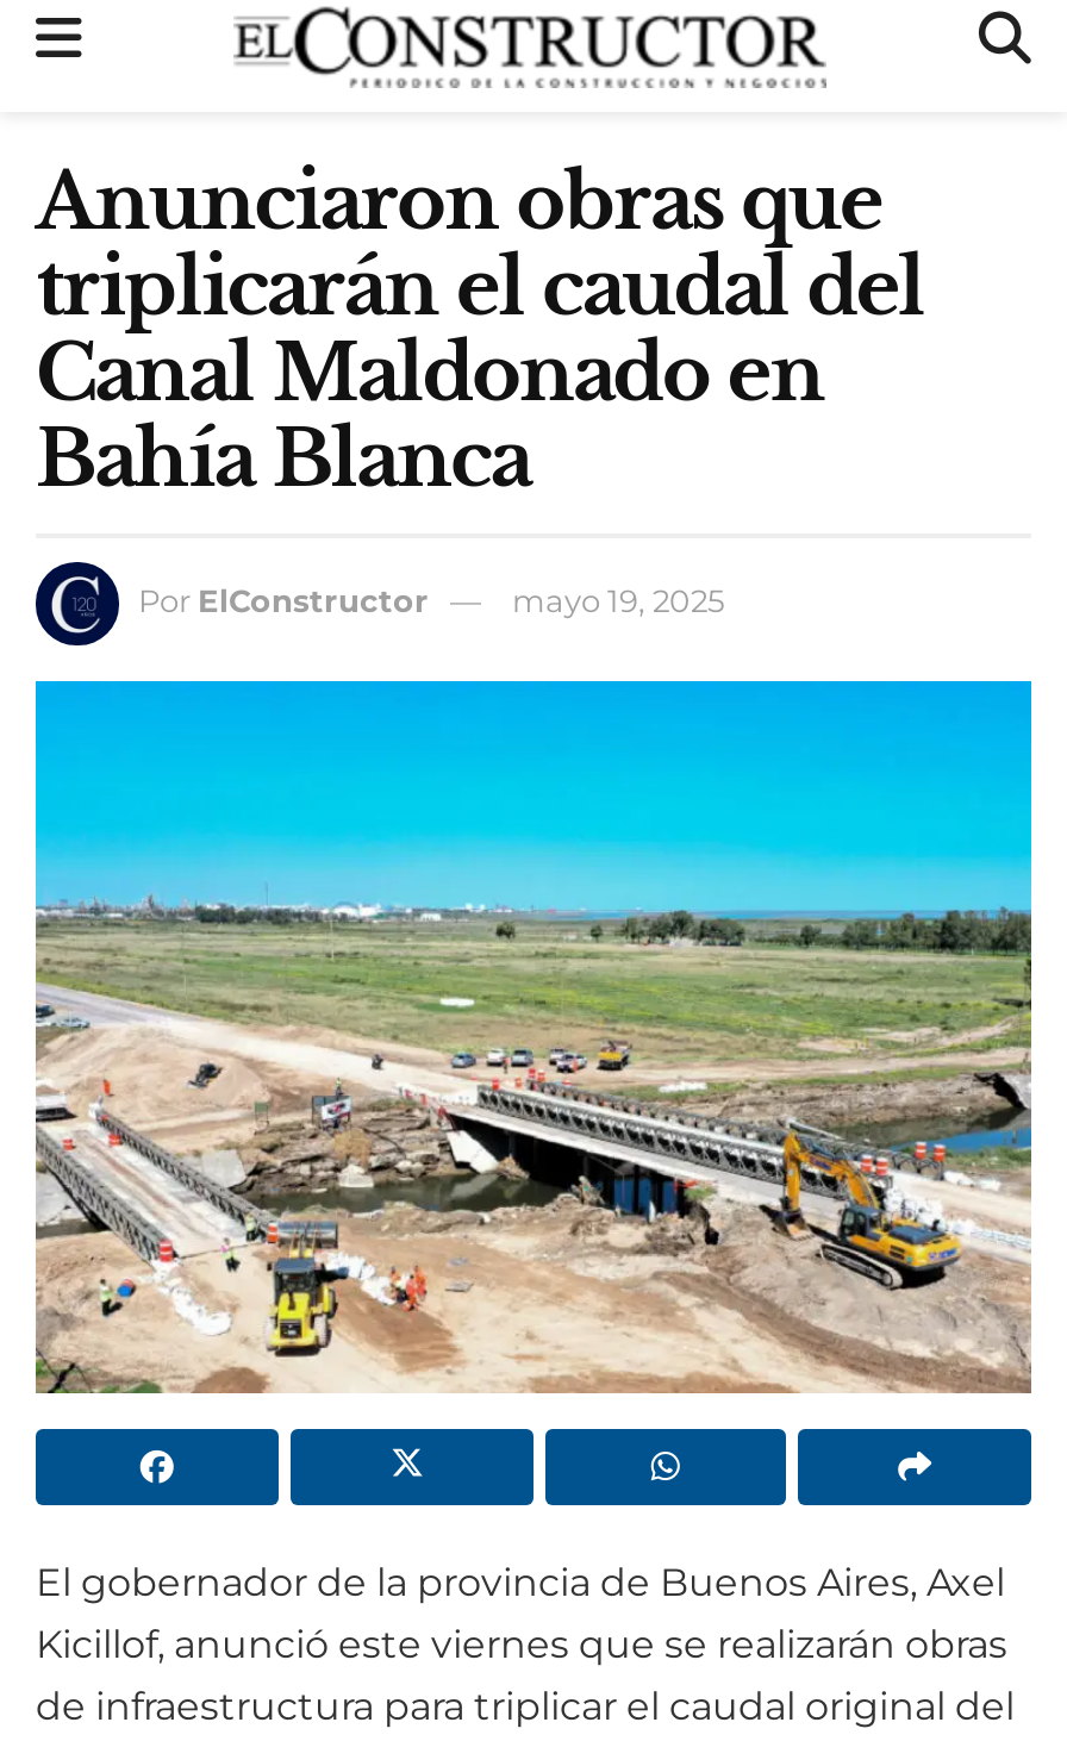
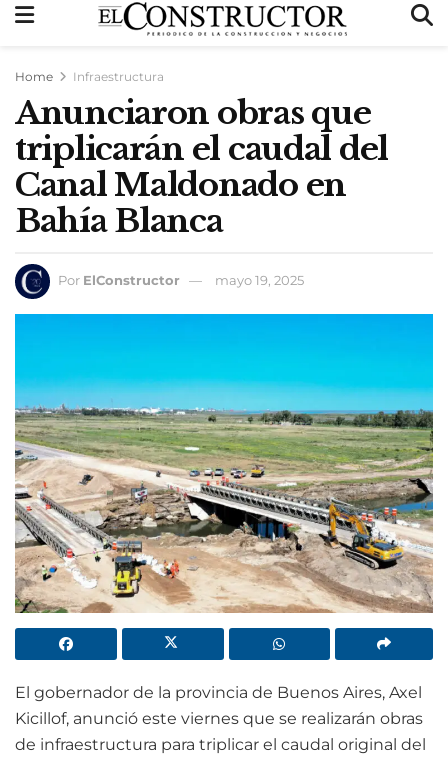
+ Home
+ Infraestructura
